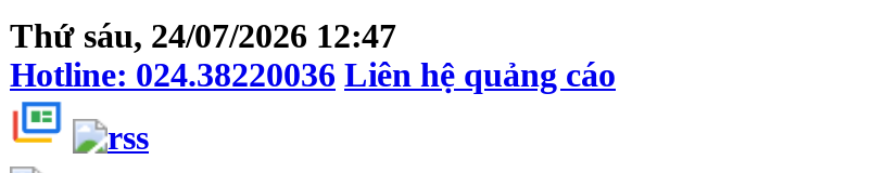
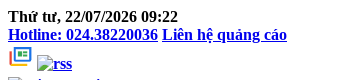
- Thứ sáu, 24/07/2026 12:47
+ Thứ tư, 22/07/2026 09:22
